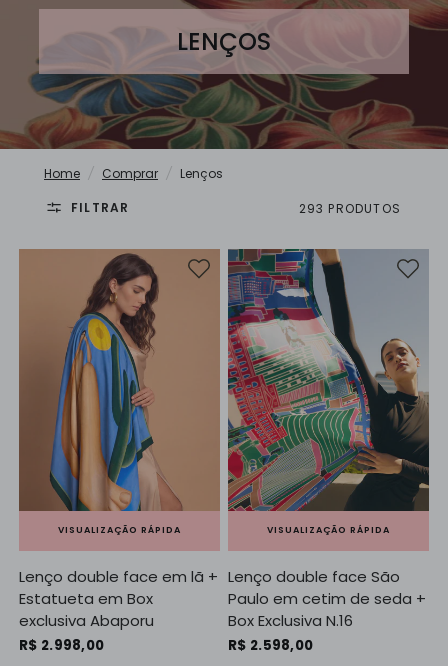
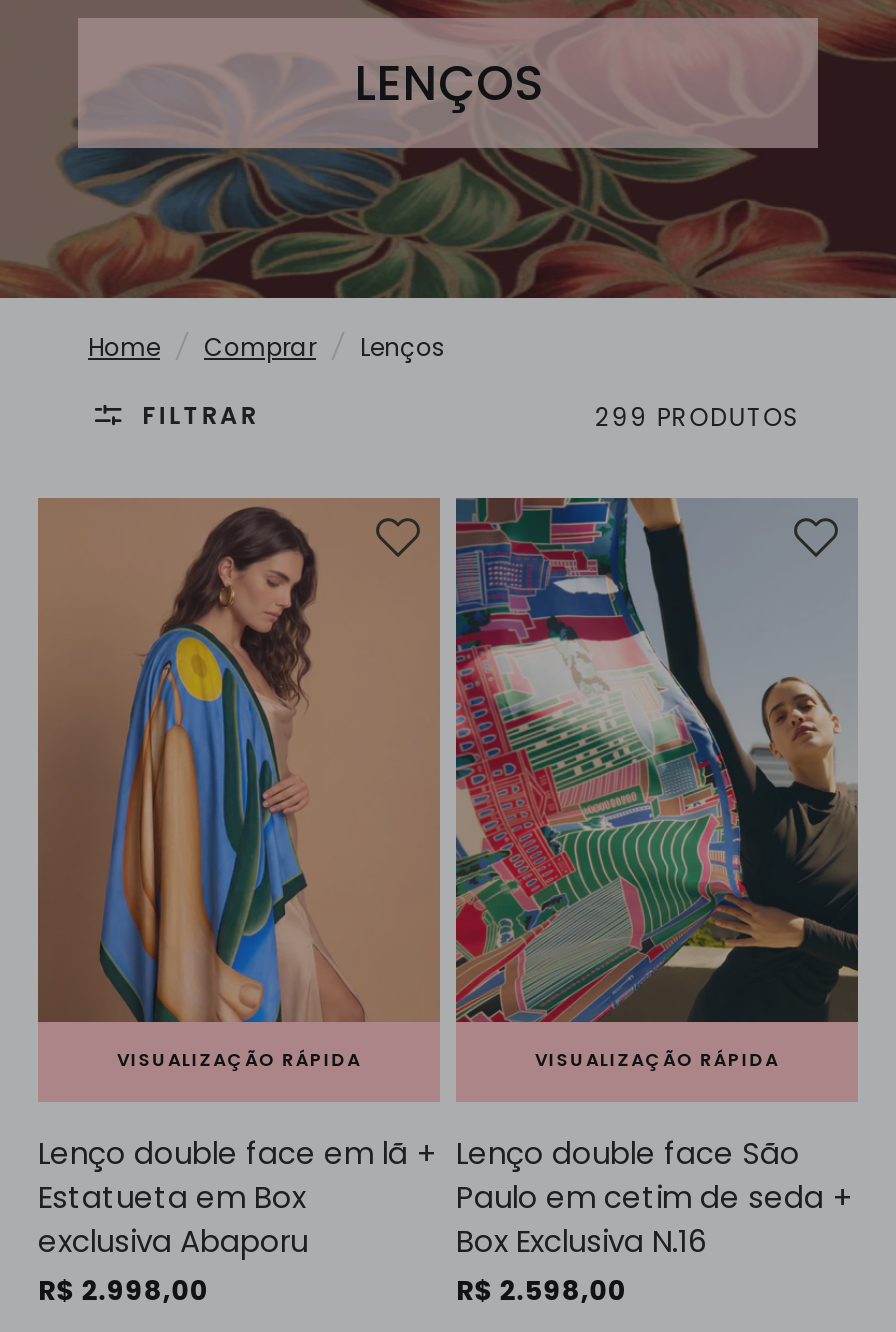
- 293 PRODUTOS
+ 299 PRODUTOS
